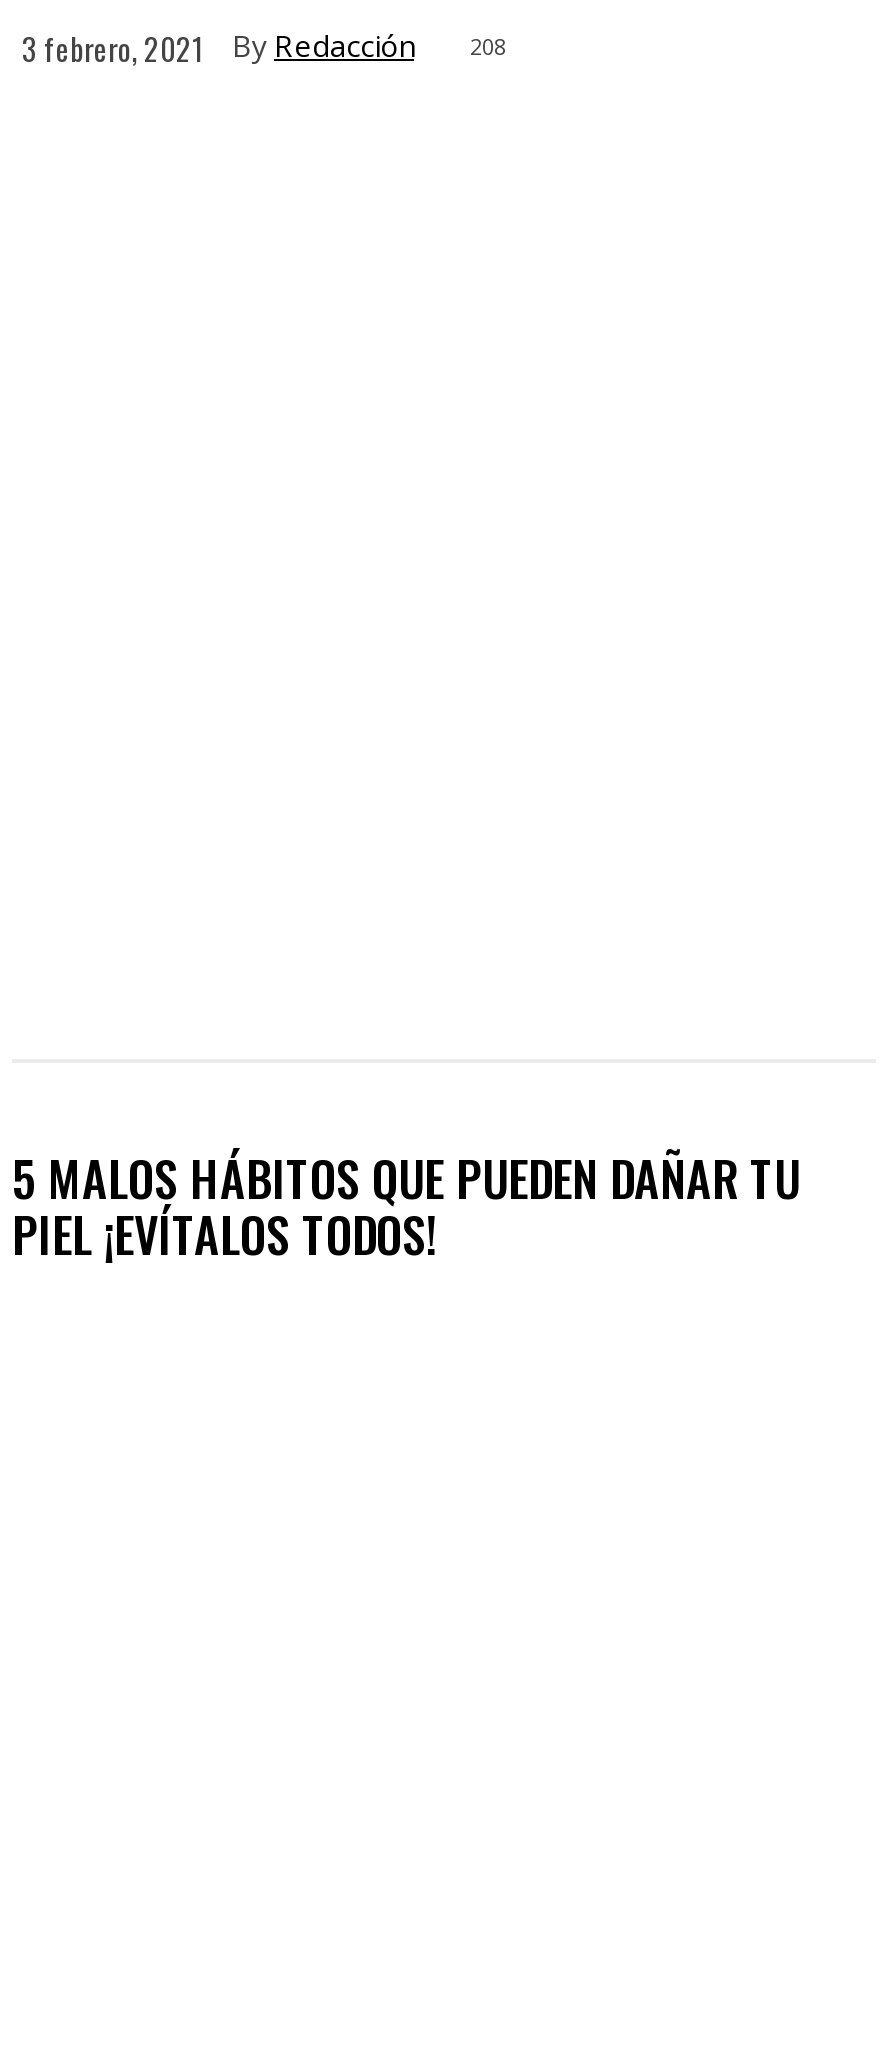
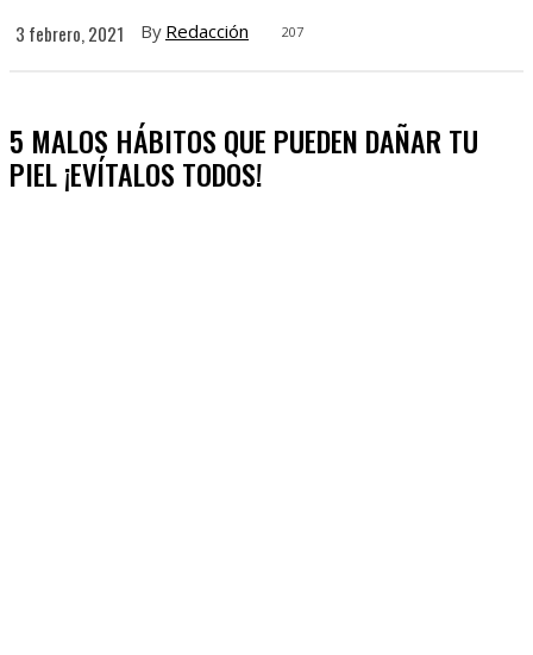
- 3 febrero, 2021 By Redacción 208
+ 3 febrero, 2021 By Redacción 207
